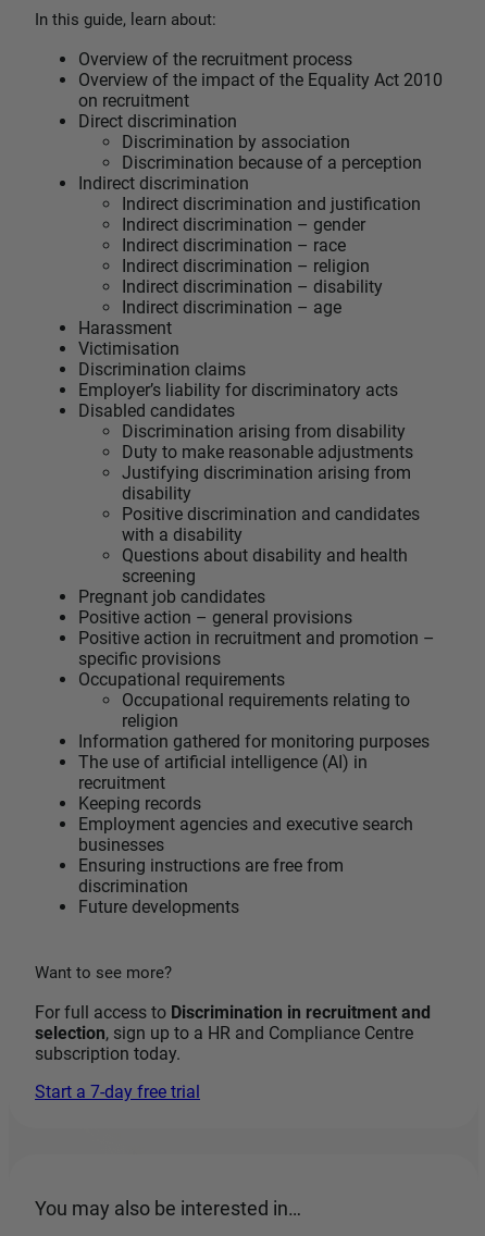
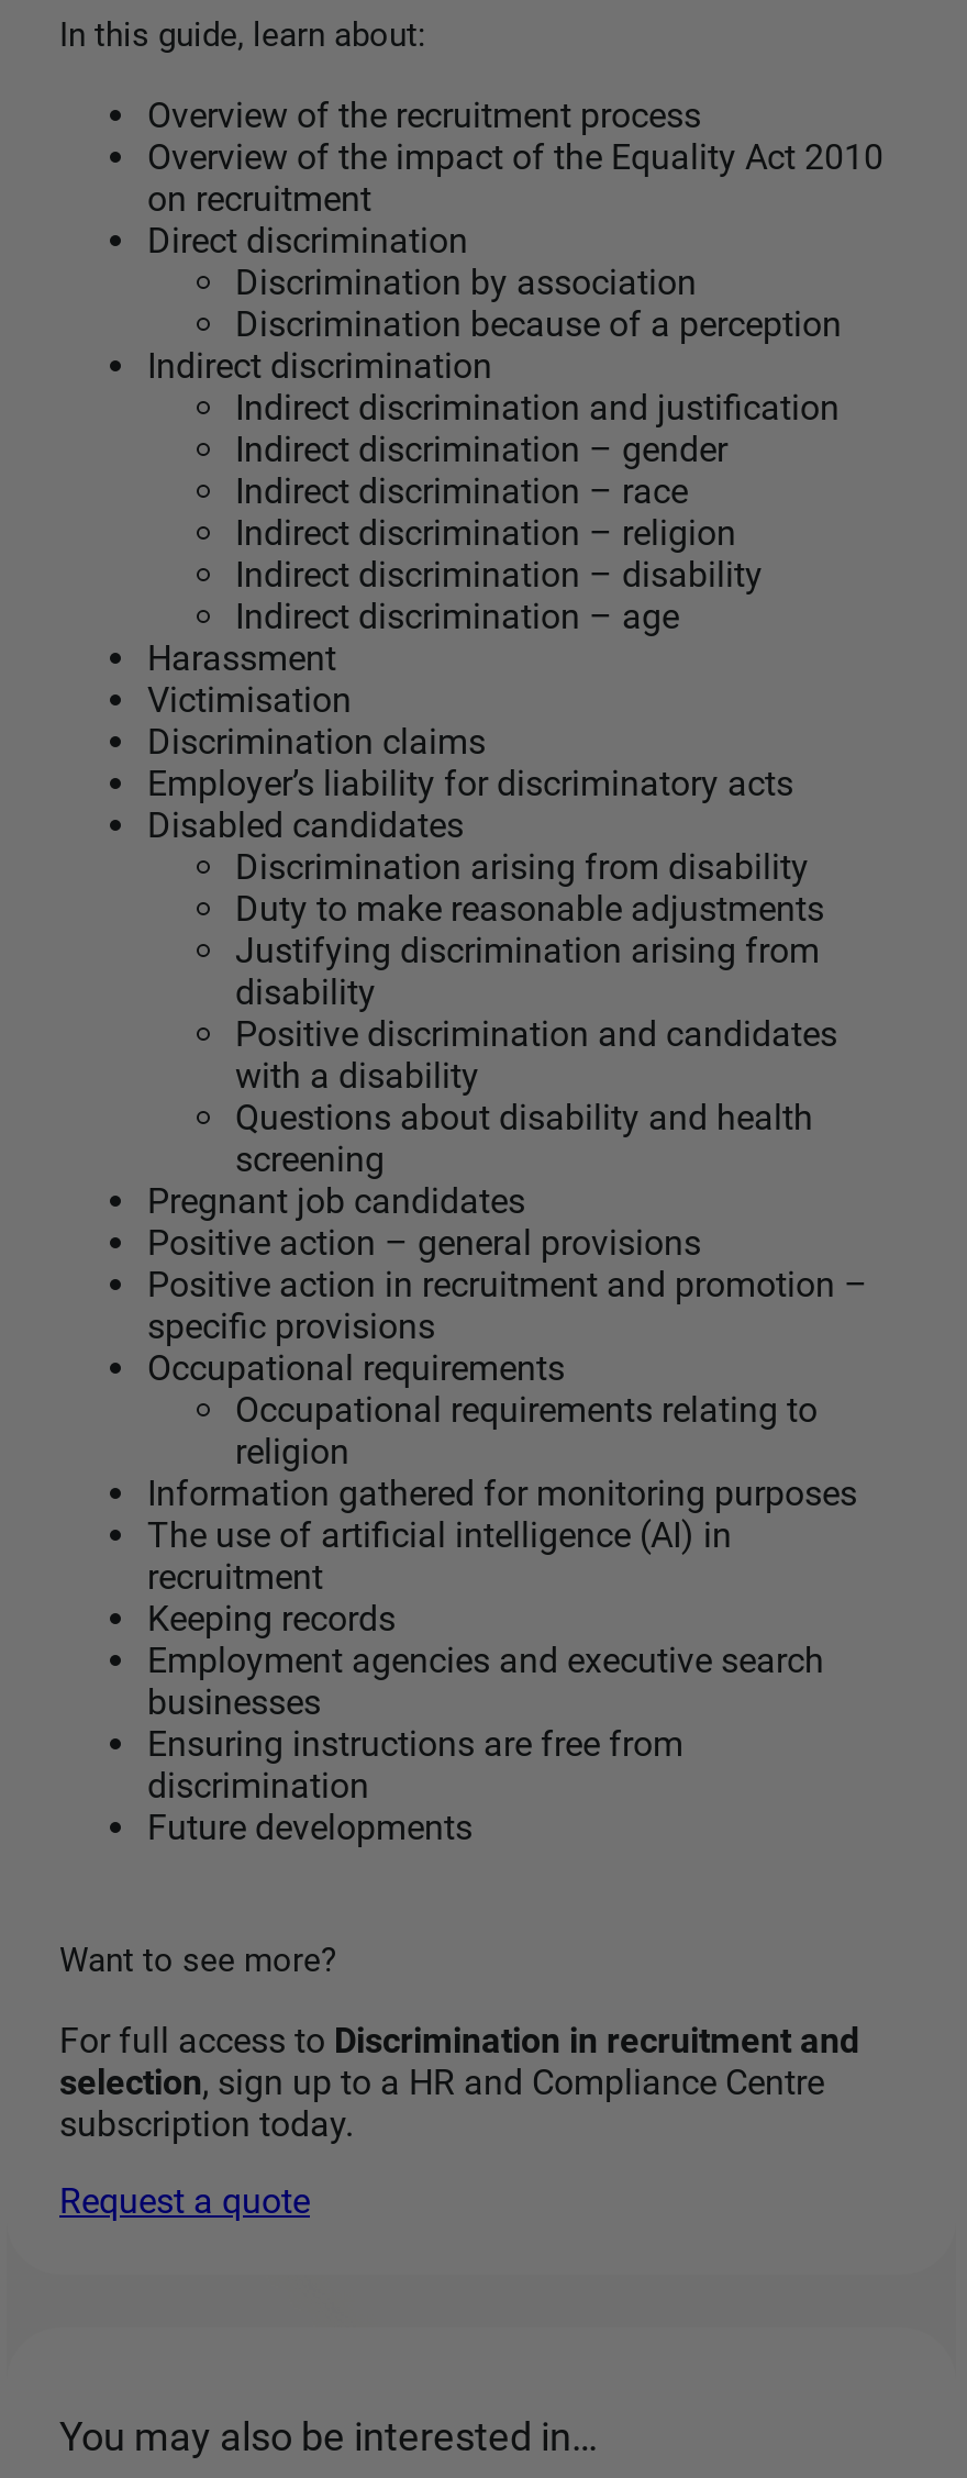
- Start a 7-day free trial
+ Request a quote
